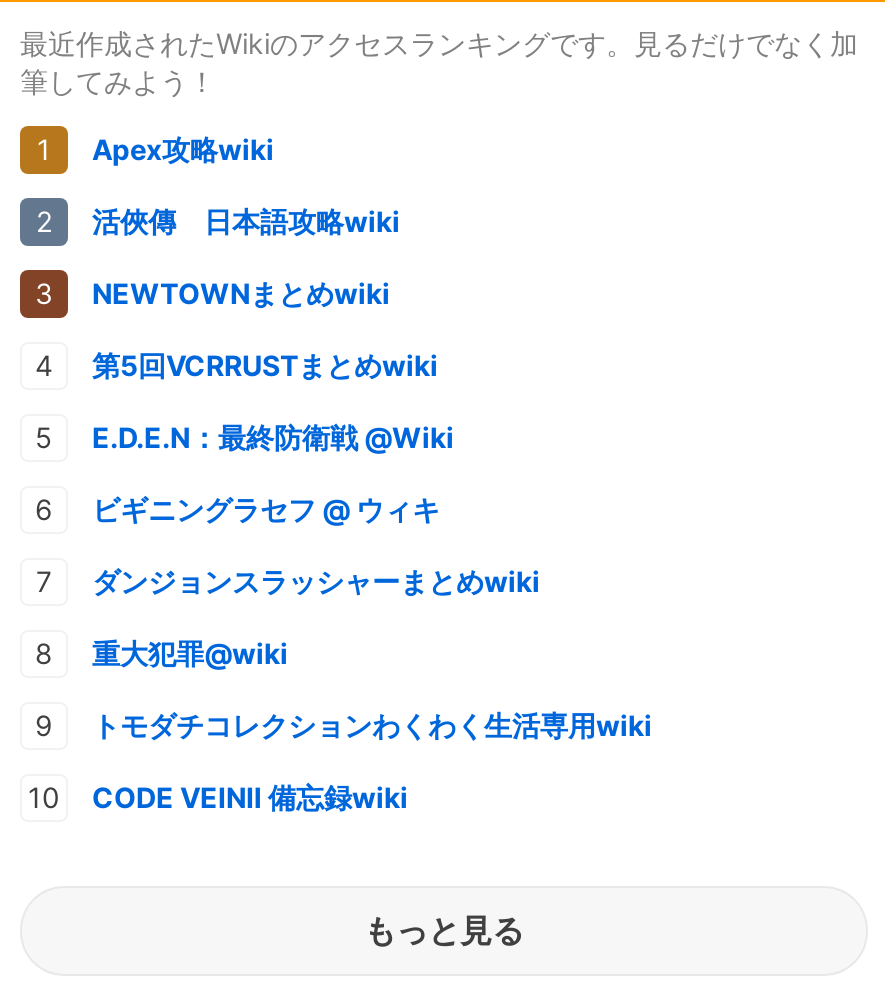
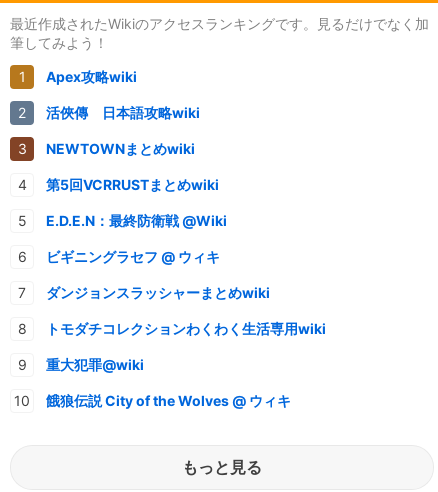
moved down: 重大犯罪@wiki

moved up: トモダチコレクションわくわく生活専用wiki

- CODE VEINⅡ 備忘録wiki
+ 餓狼伝説 City of the Wolves @ ウィキ
